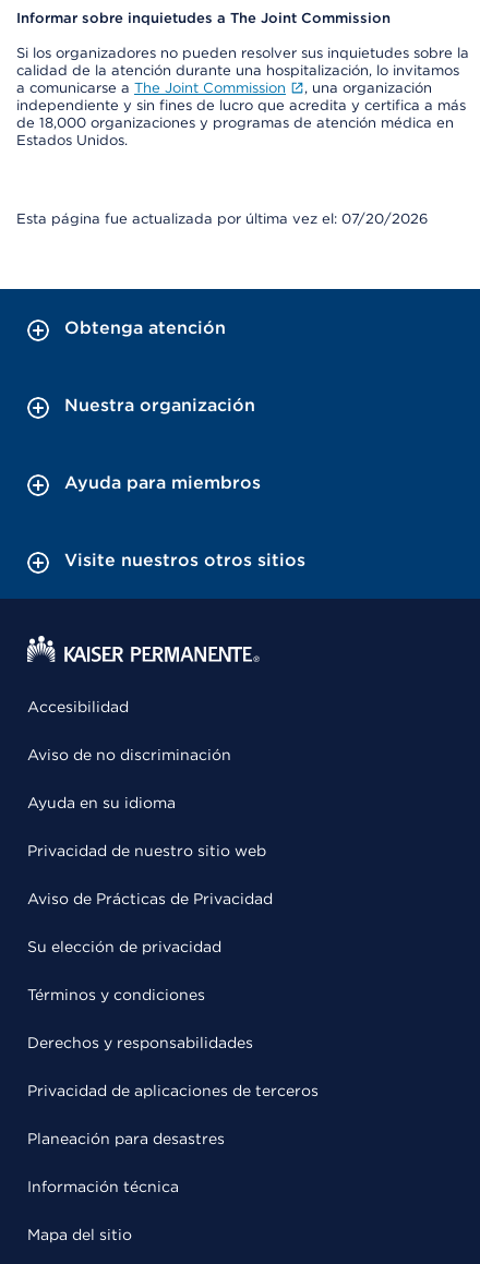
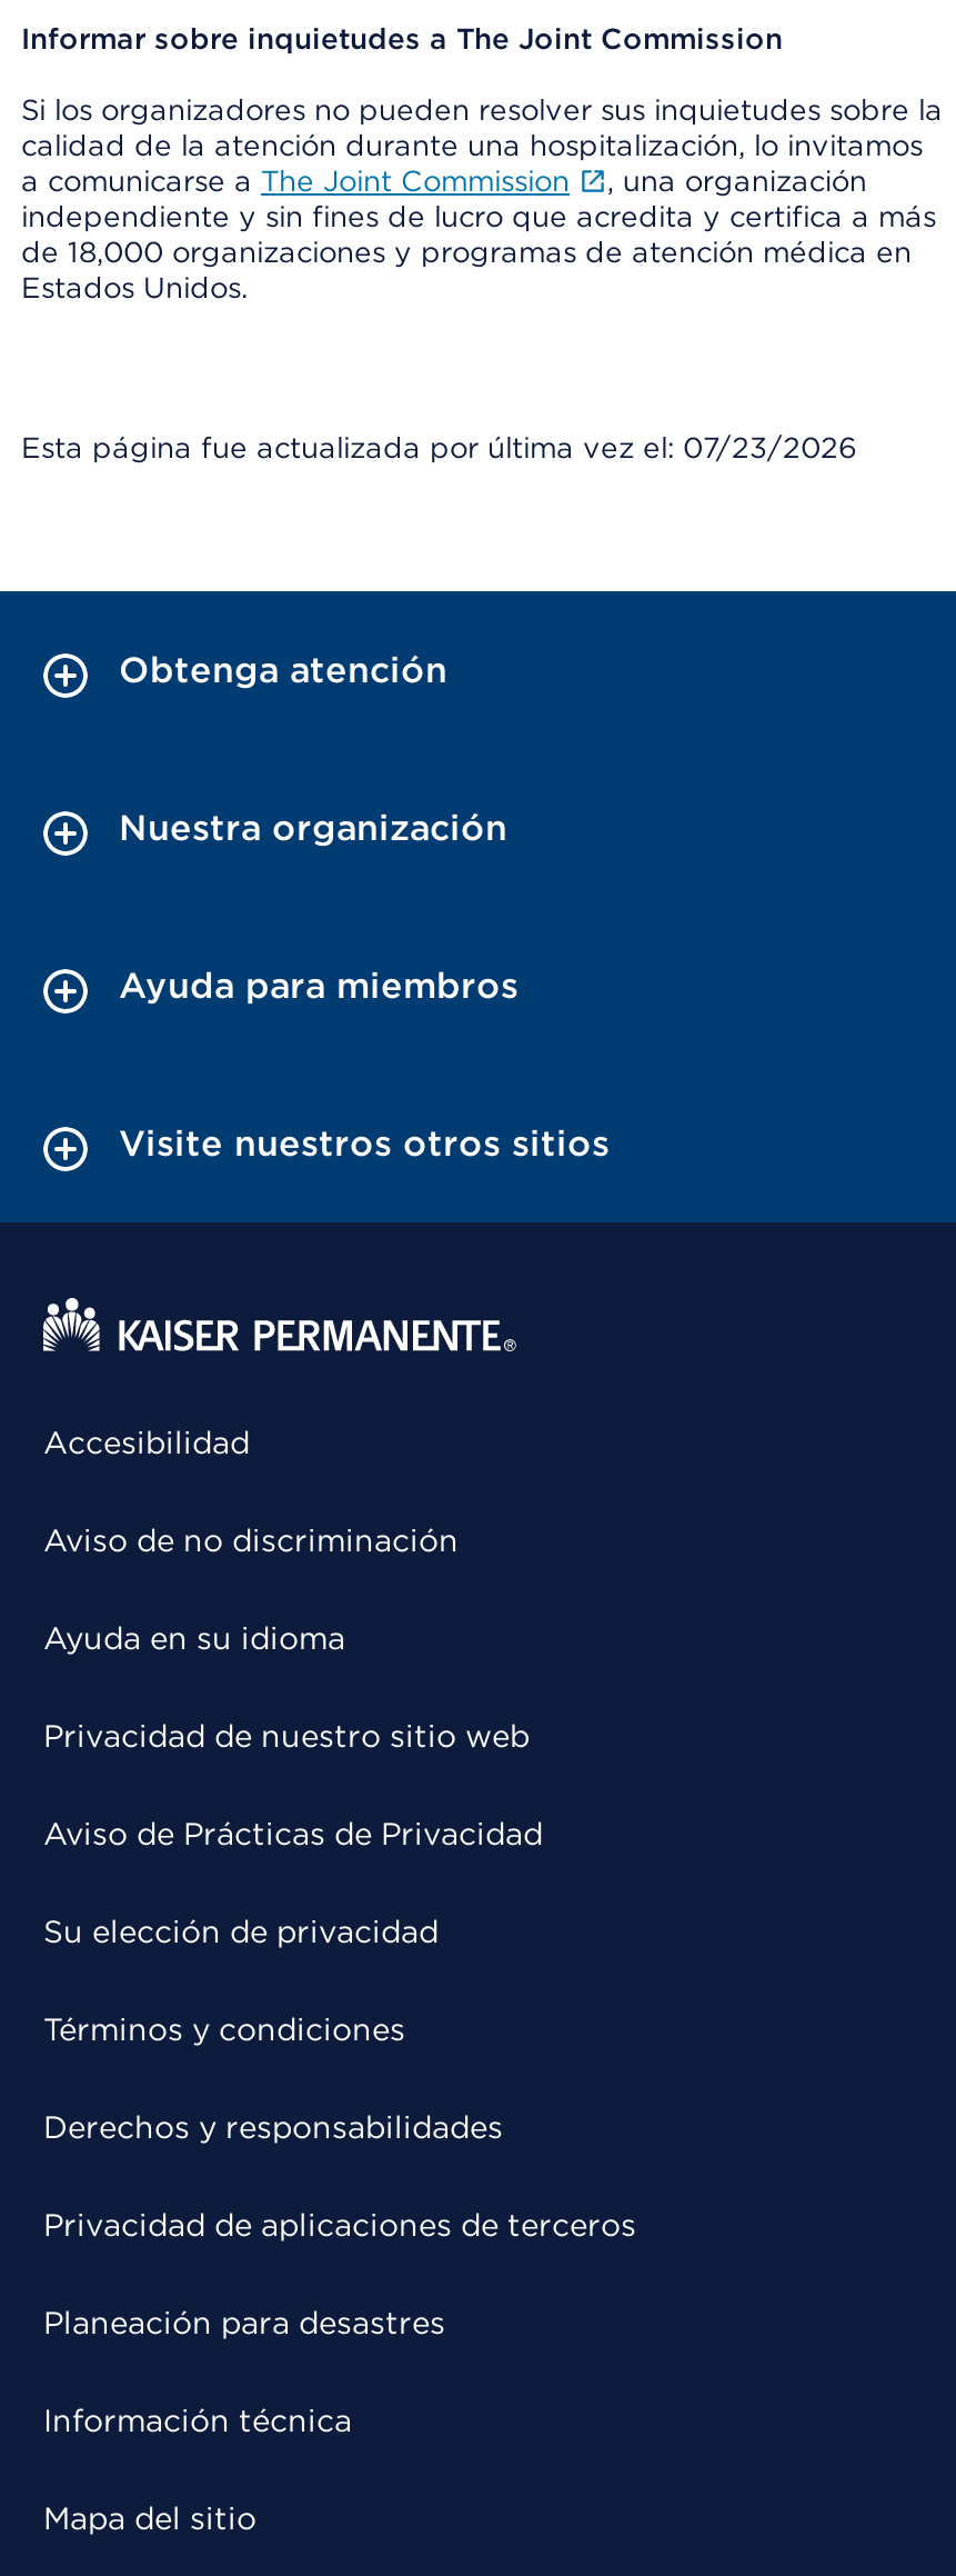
- Esta página fue actualizada por última vez el: 07/20/2026
+ Esta página fue actualizada por última vez el: 07/23/2026
